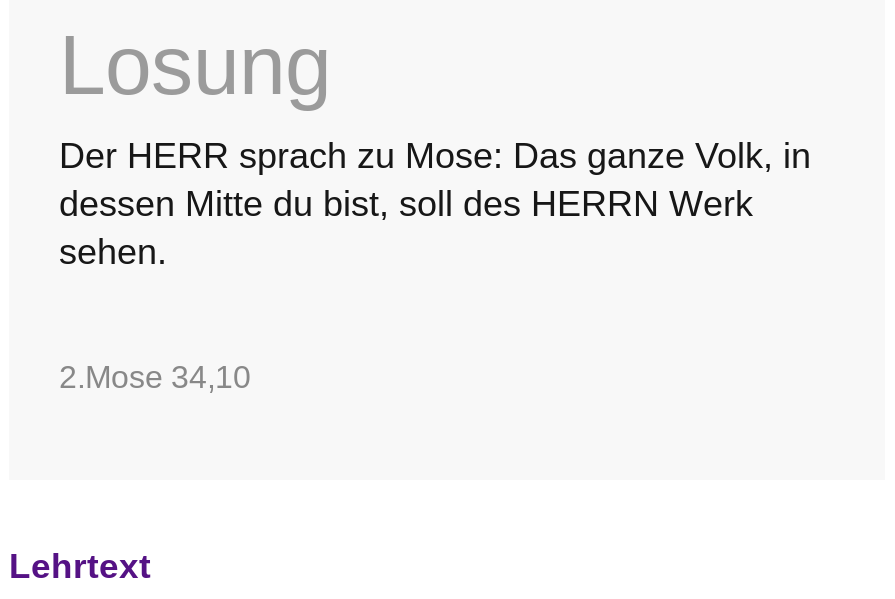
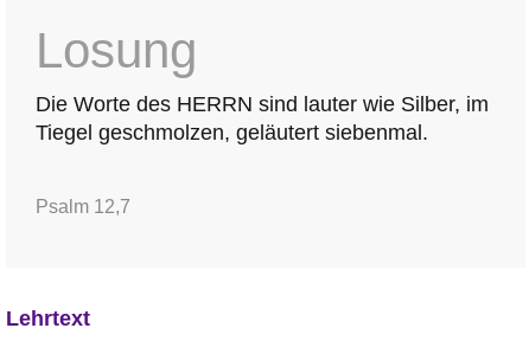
- Der HERR sprach zu Mose: Das ganze Volk, in
- dessen Mitte du bist, soll des HERRN Werk
- sehen.
+ Die Worte des HERRN sind lauter wie Silber, im
+ Tiegel geschmolzen, geläutert siebenmal.

- 2.Mose 34,10
+ Psalm 12,7
